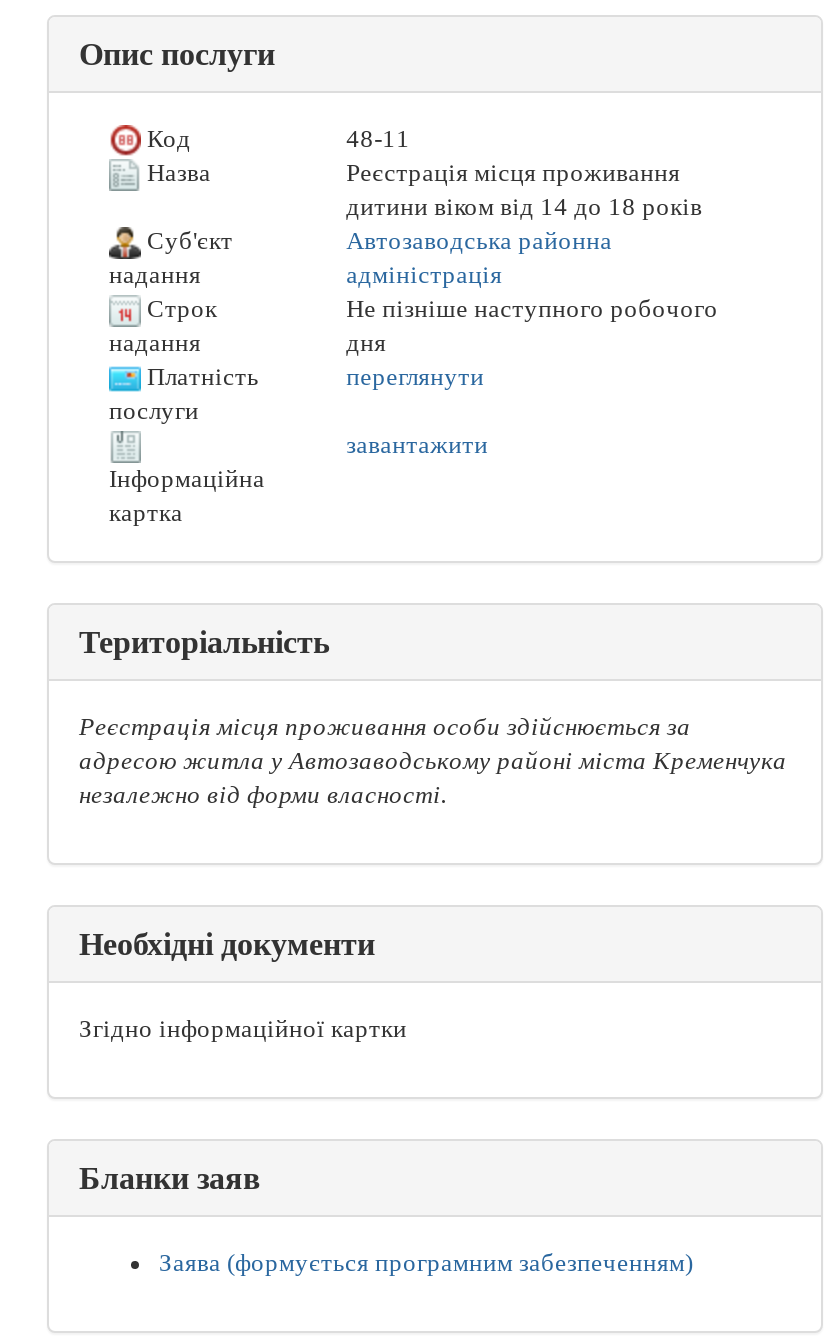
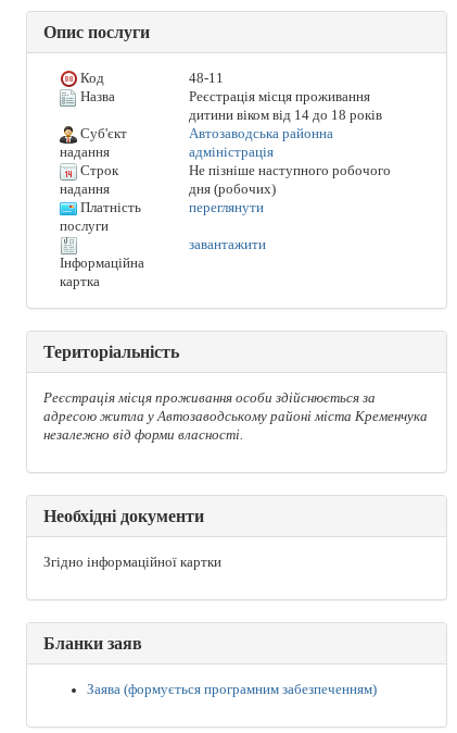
- дня
+ дня (робочих)
